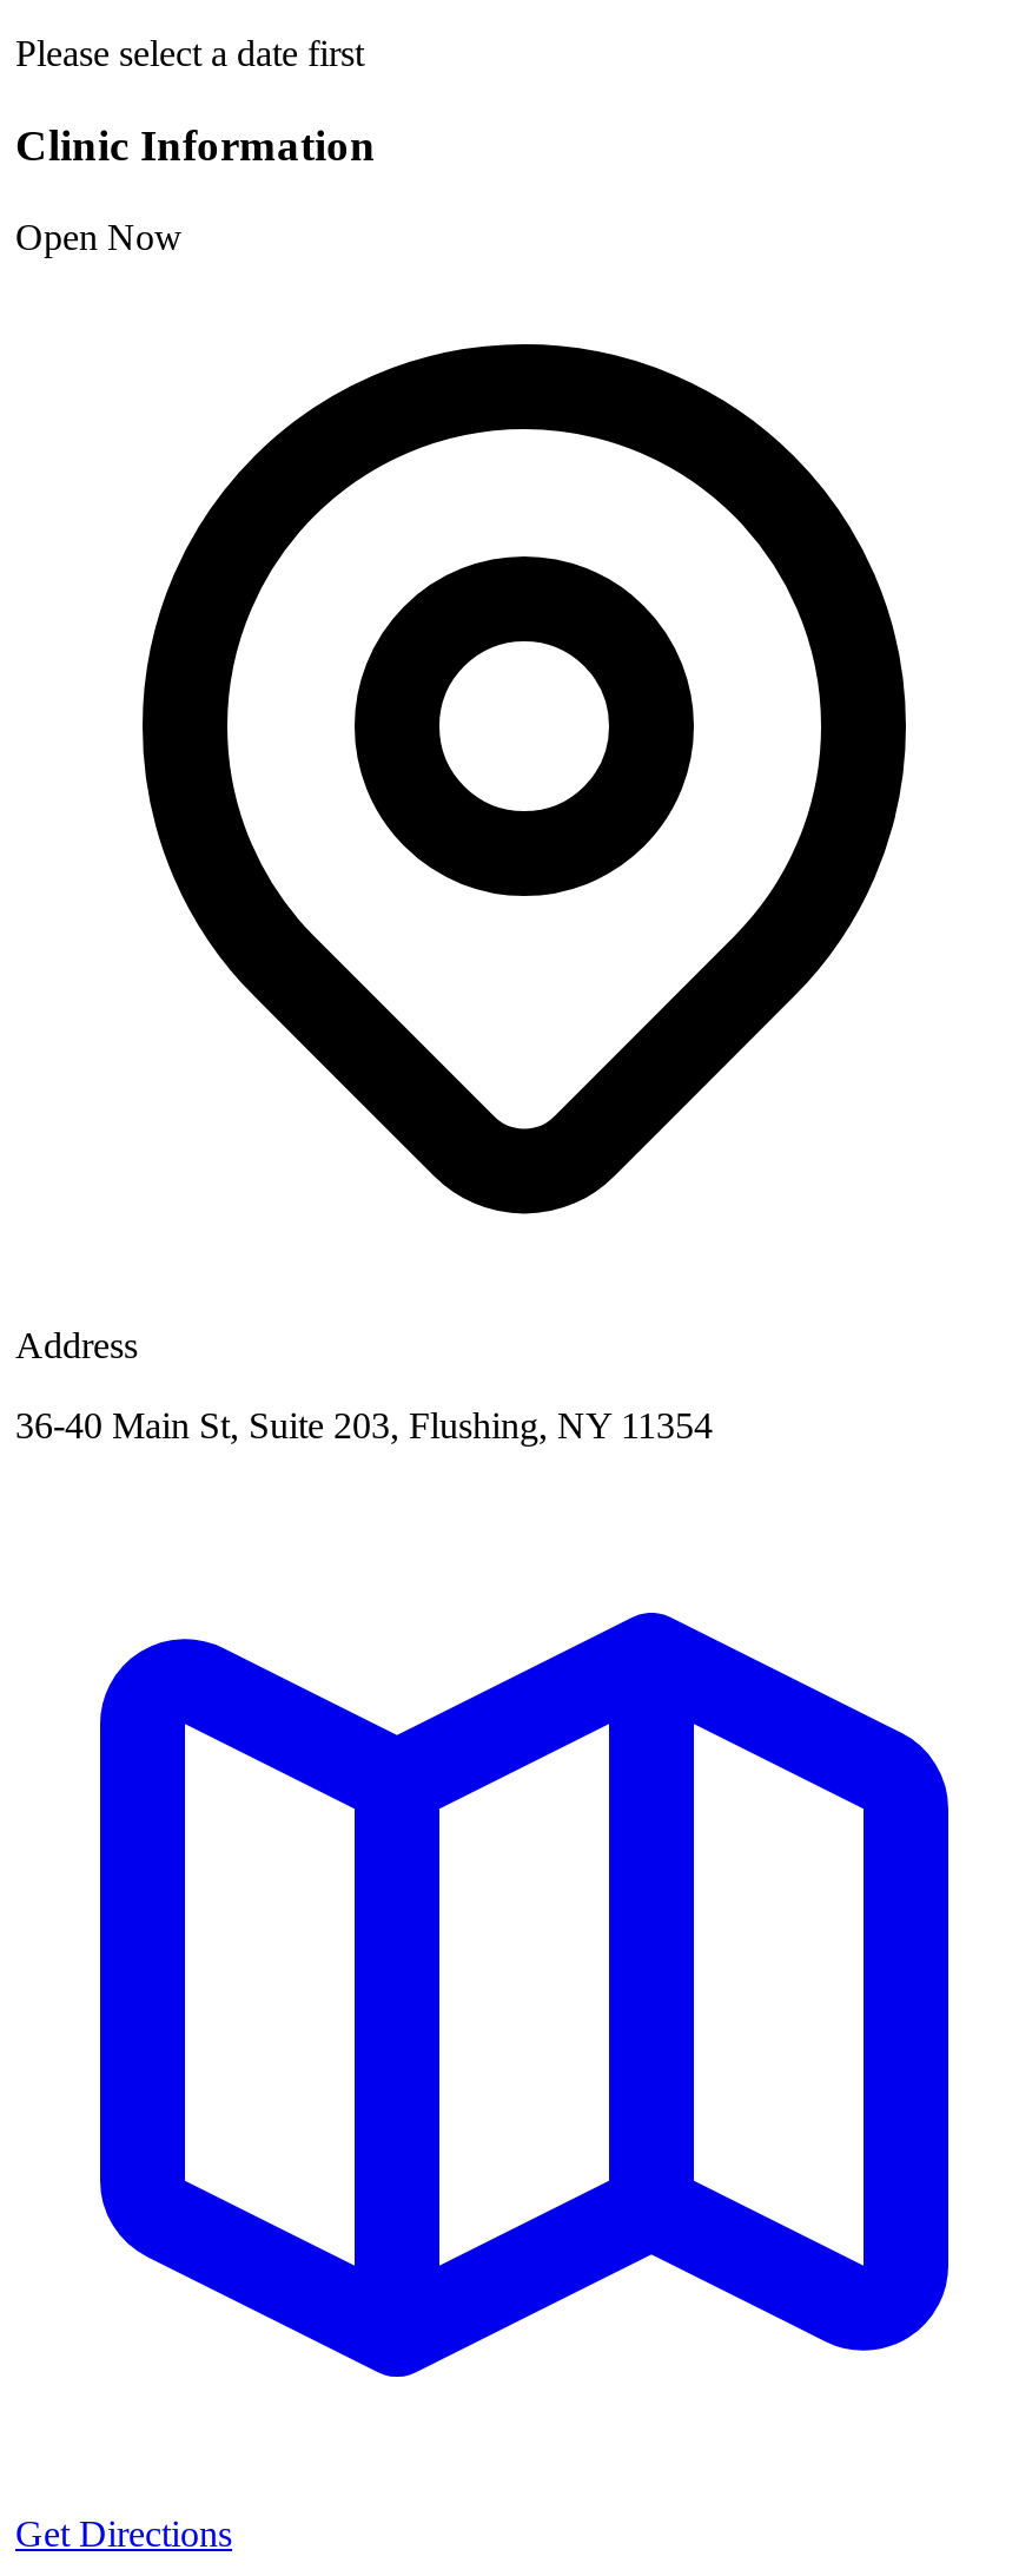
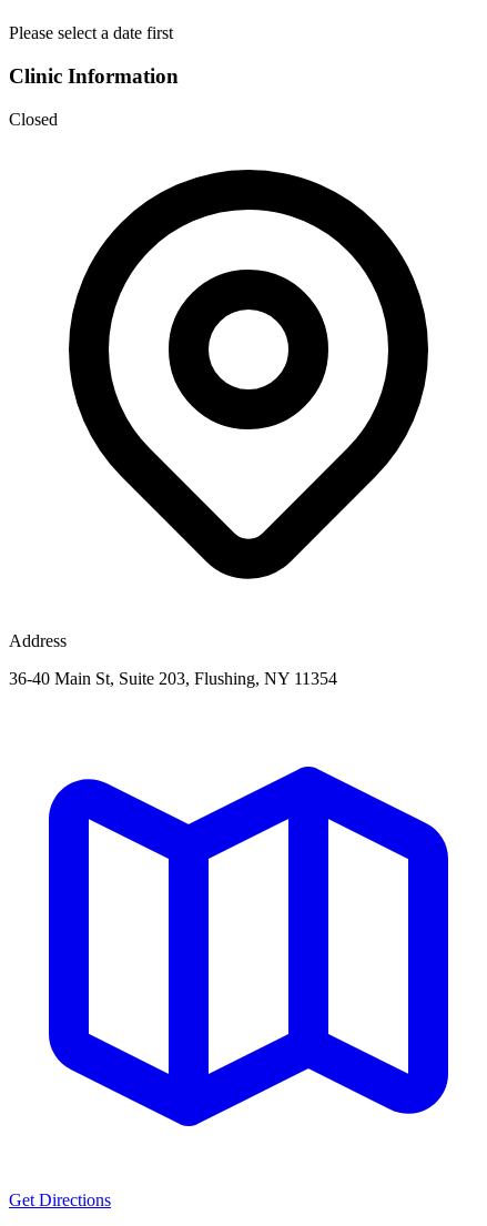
- Open Now
+ Closed
